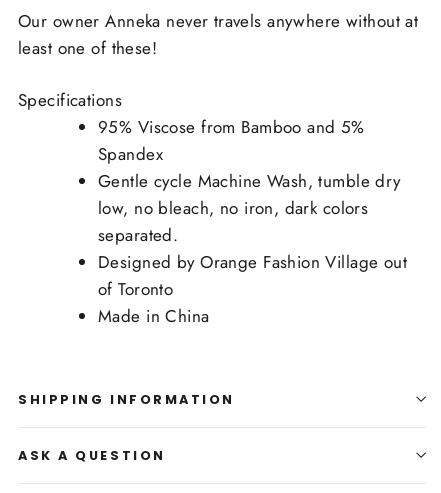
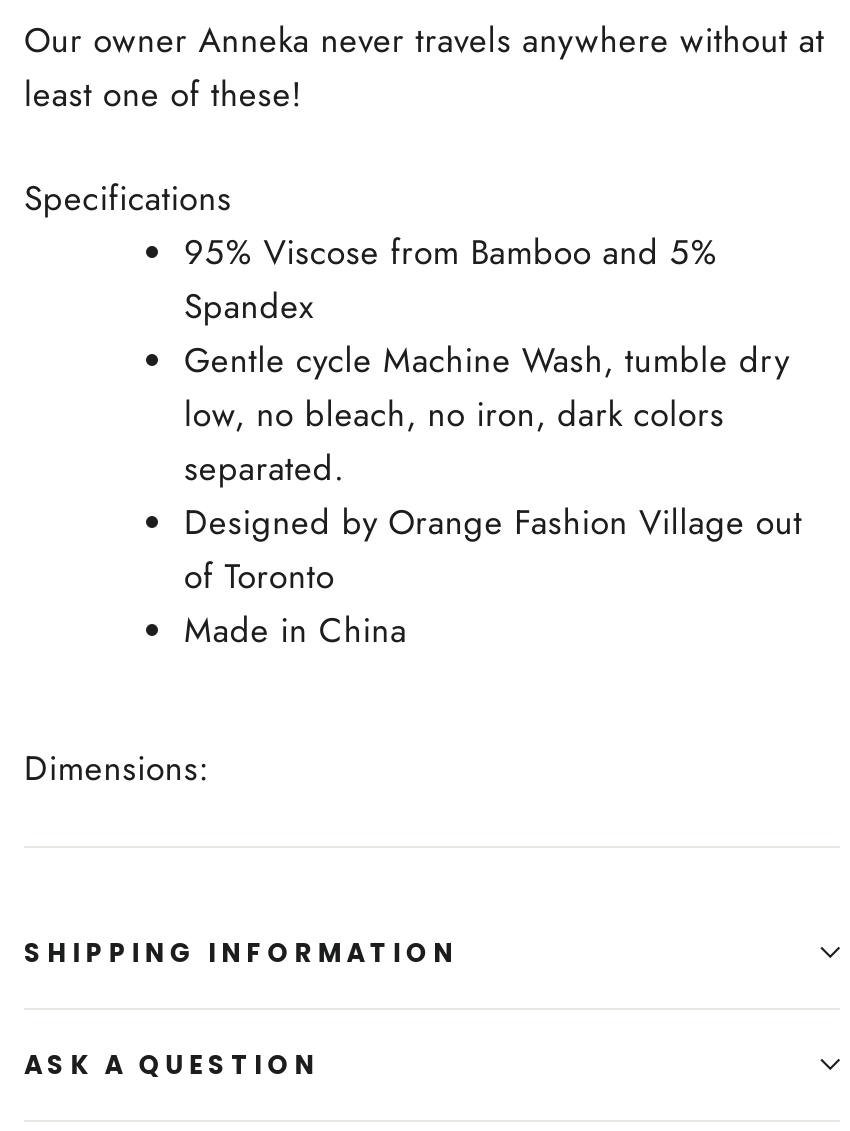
+ Dimensions:
